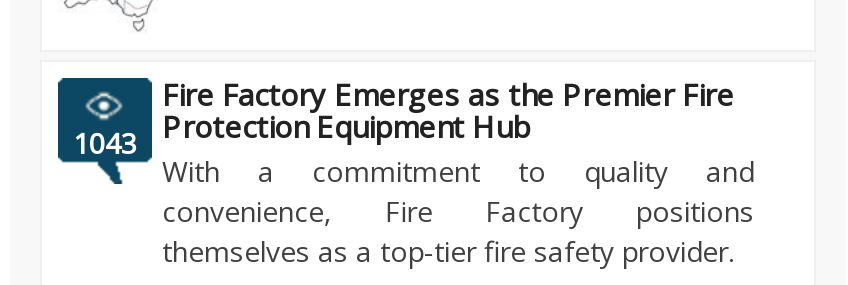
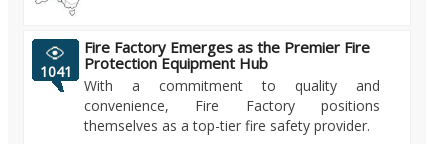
- 1043 Protection Equipment Hub
+ 1041 Protection Equipment Hub
